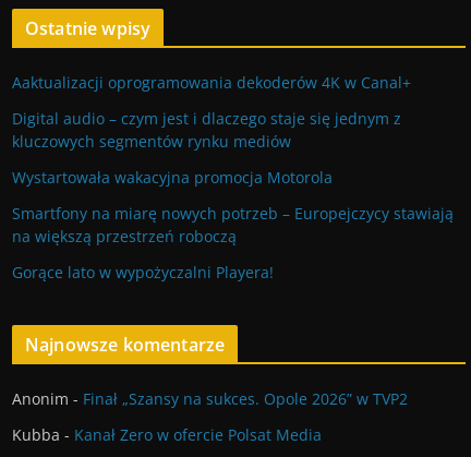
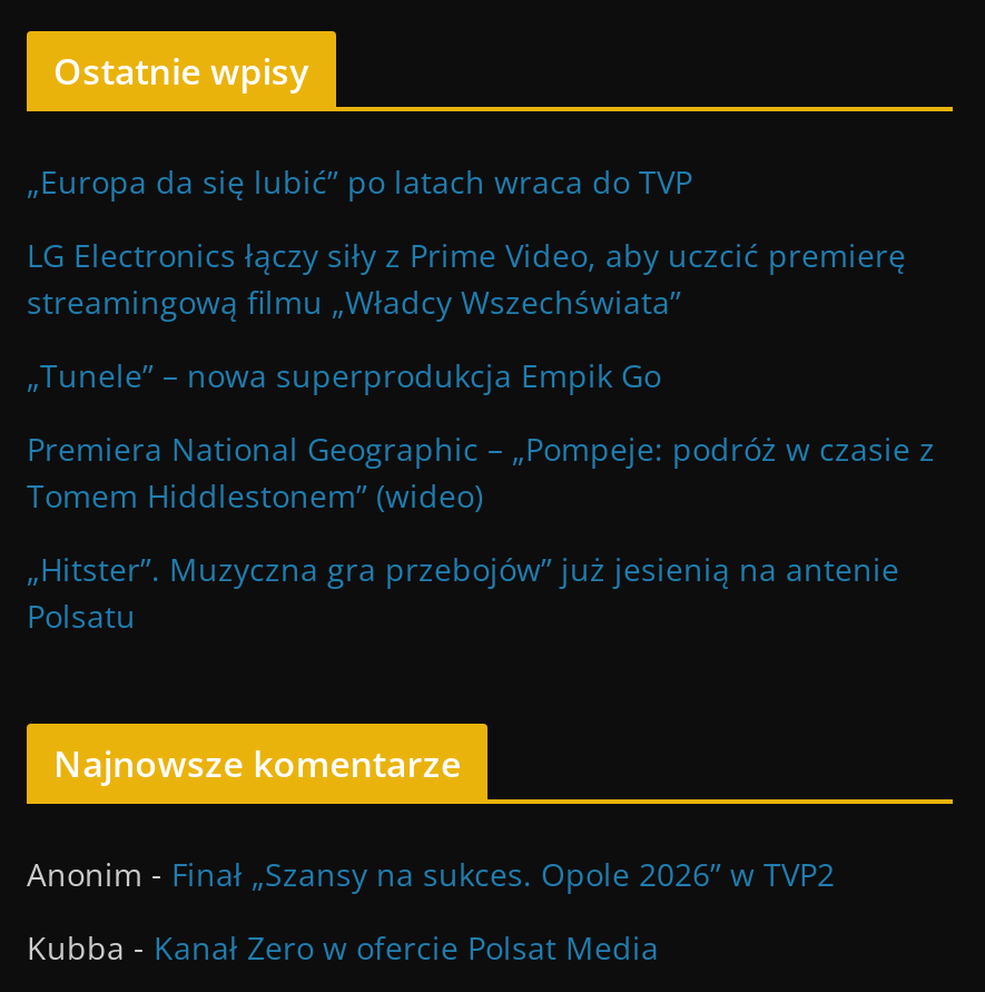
- Aaktualizacji oprogramowania dekoderów 4K w Canal+
+ „Europa da się lubić” po latach wraca do TVP

- Digital audio – czym jest i dlaczego staje się jednym z
- kluczowych segmentów rynku mediów
+ LG Electronics łączy siły z Prime Video, aby uczcić premierę
+ streamingową filmu „Władcy Wszechświata”

- Wystartowała wakacyjna promocja Motorola
+ „Tunele” – nowa superprodukcja Empik Go

- Smartfony na miarę nowych potrzeb – Europejczycy stawiają
- na większą przestrzeń roboczą
+ Premiera National Geographic – „Pompeje: podróż w czasie z
+ Tomem Hiddlestonem” (wideo)

- Gorące lato w wypożyczalni Playera!
+ „Hitster”. Muzyczna gra przebojów” już jesienią na antenie
+ Polsatu
